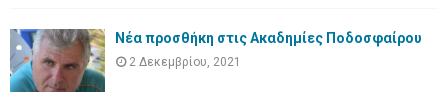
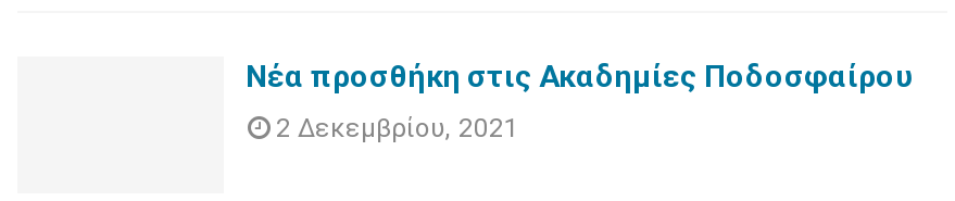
- [image]
